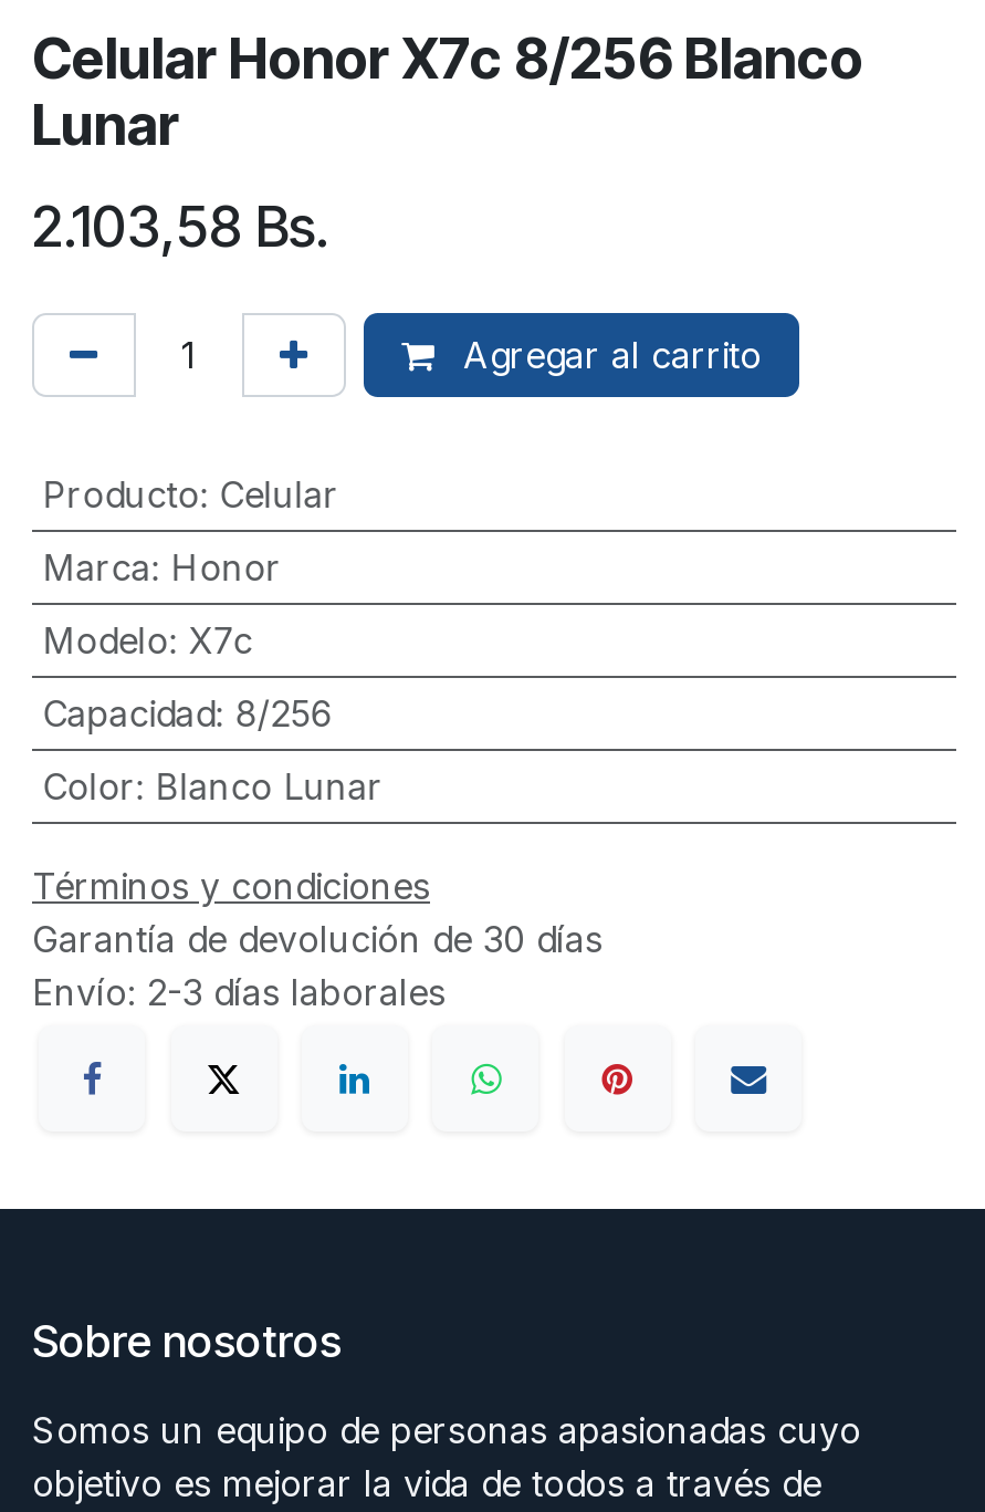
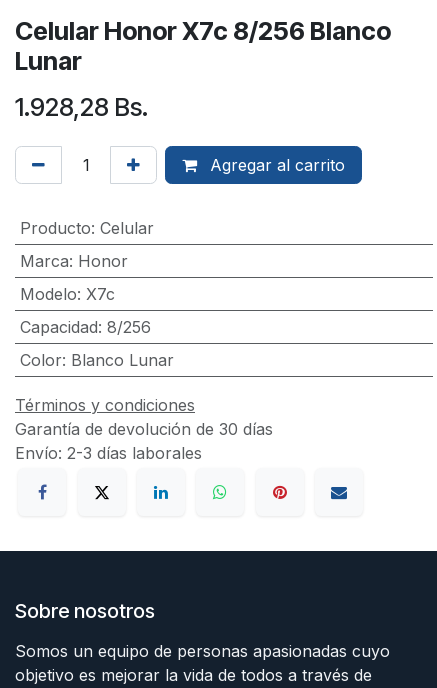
- 2.103,58 Bs.
+ 1.928,28 Bs.
